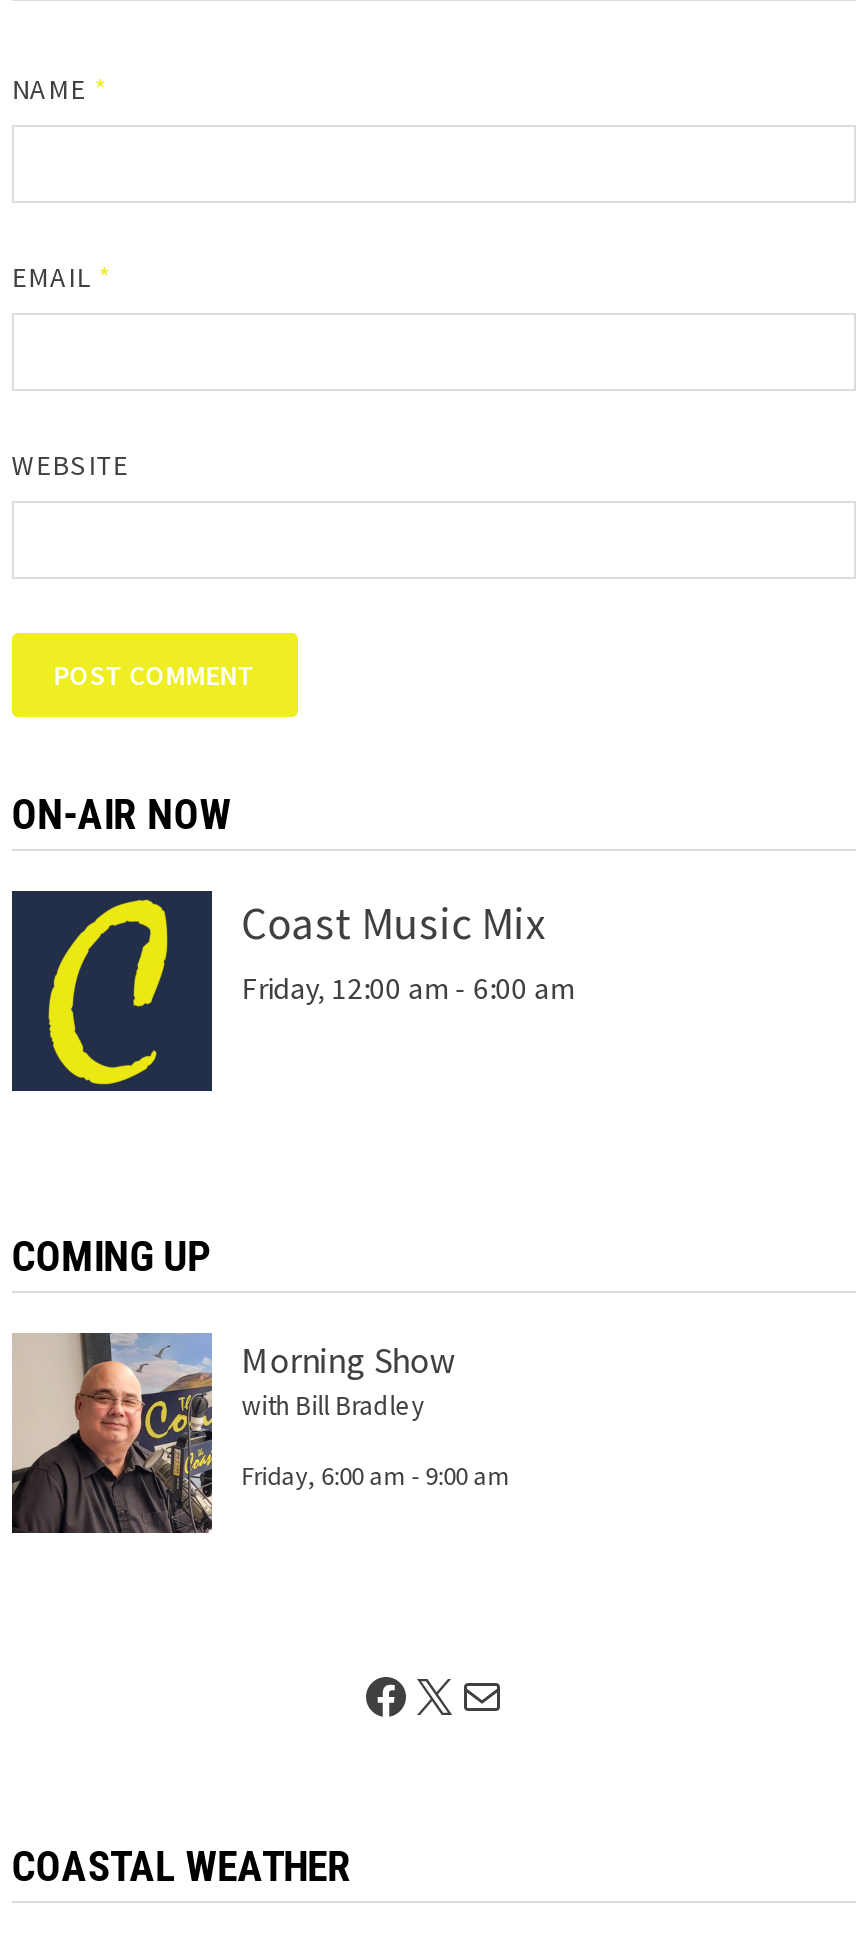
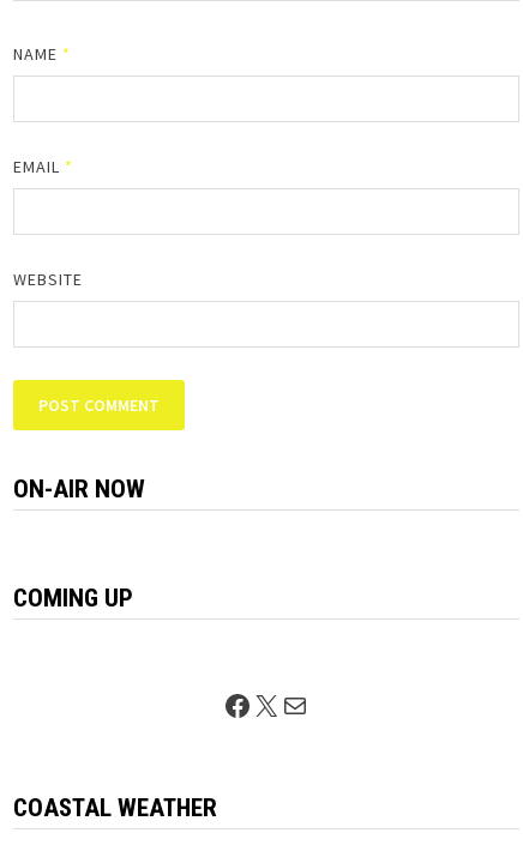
- [image]
- Coast Music Mix
- Friday, 12:00 am - 6:00 am

- [image]
- Morning Show
- with Bill Bradley
- Friday, 6:00 am - 9:00 am
